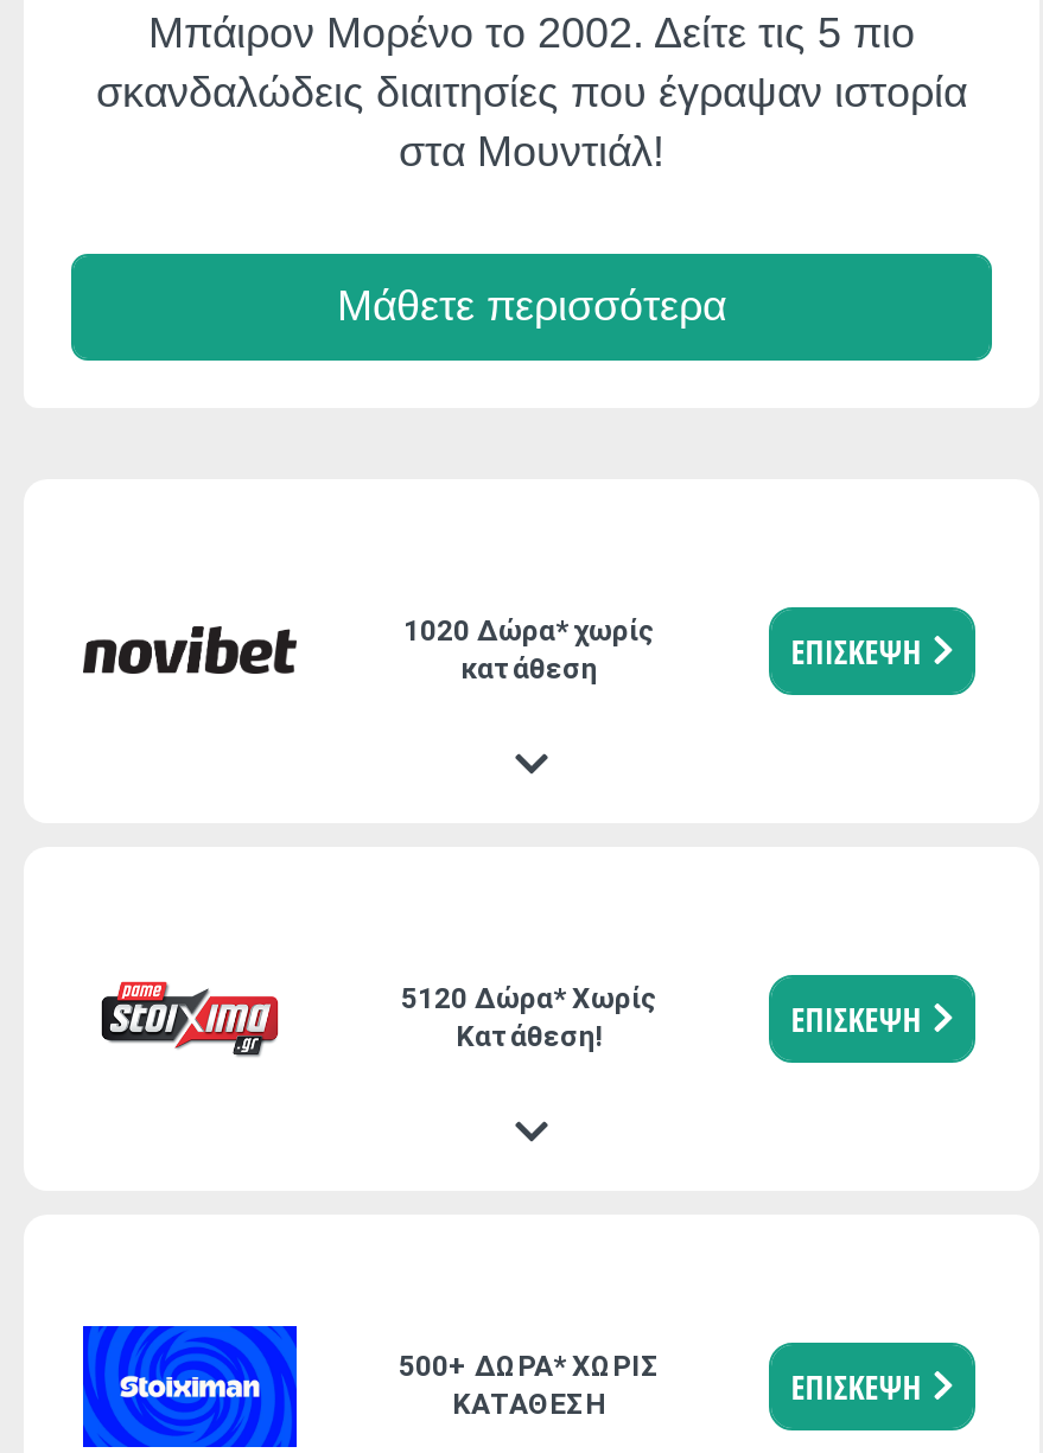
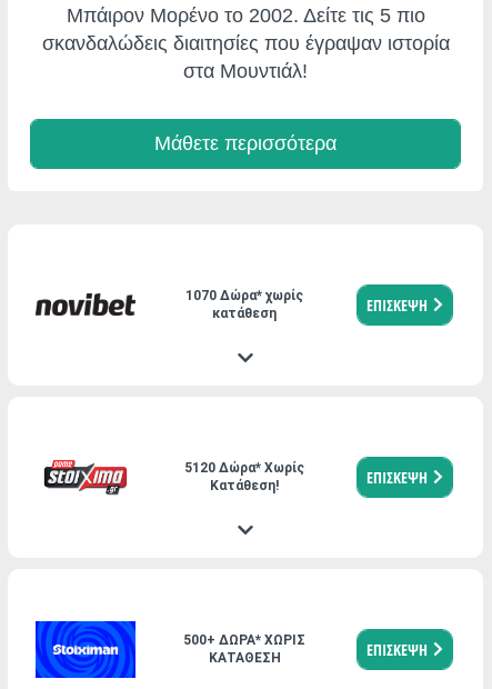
- 1020 Δώρα* χωρίς
+ 1070 Δώρα* χωρίς
